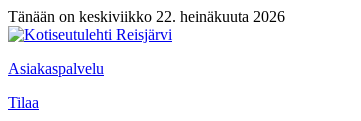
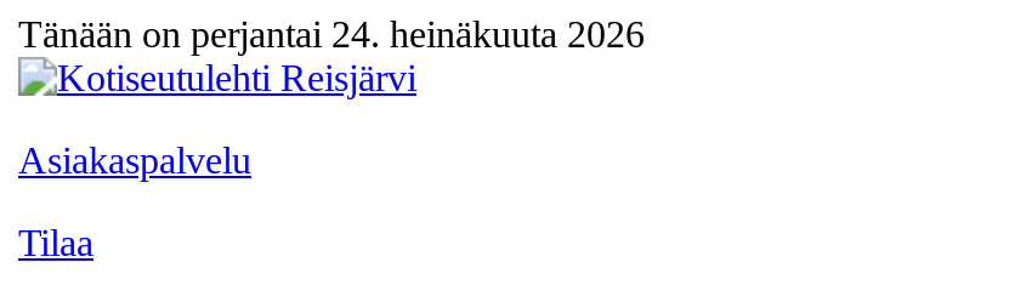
- Tänään on keskiviikko 22. heinäkuuta 2026
+ Tänään on perjantai 24. heinäkuuta 2026
